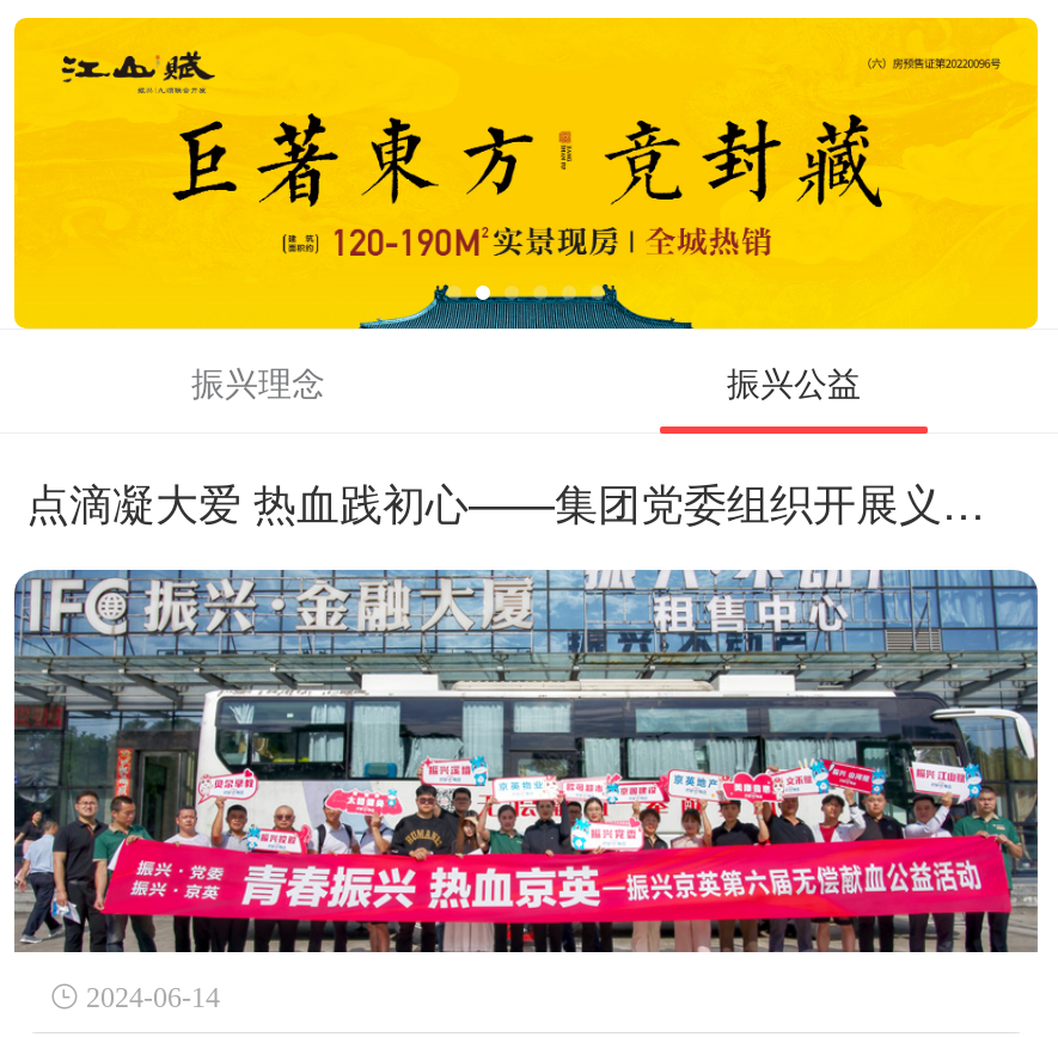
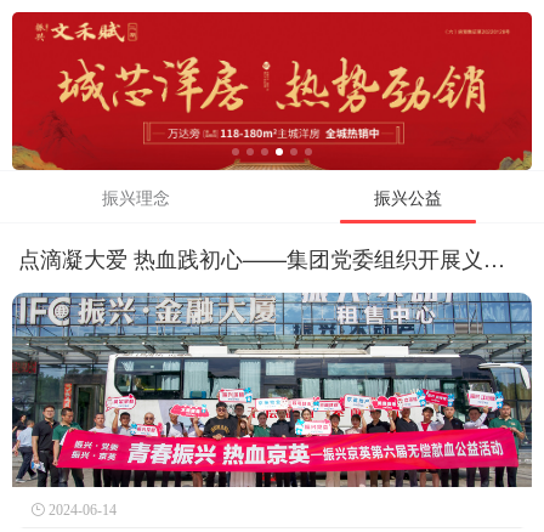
- [image]
+ [image]
